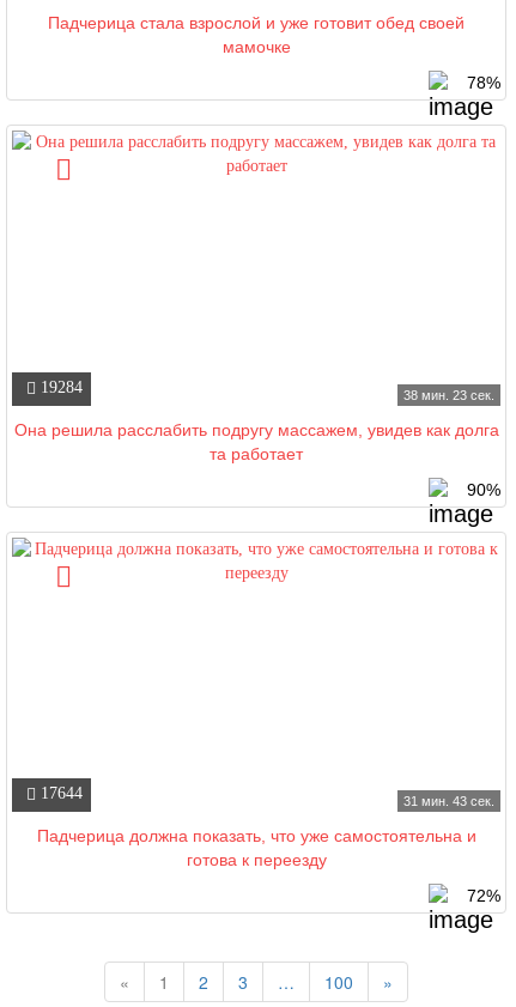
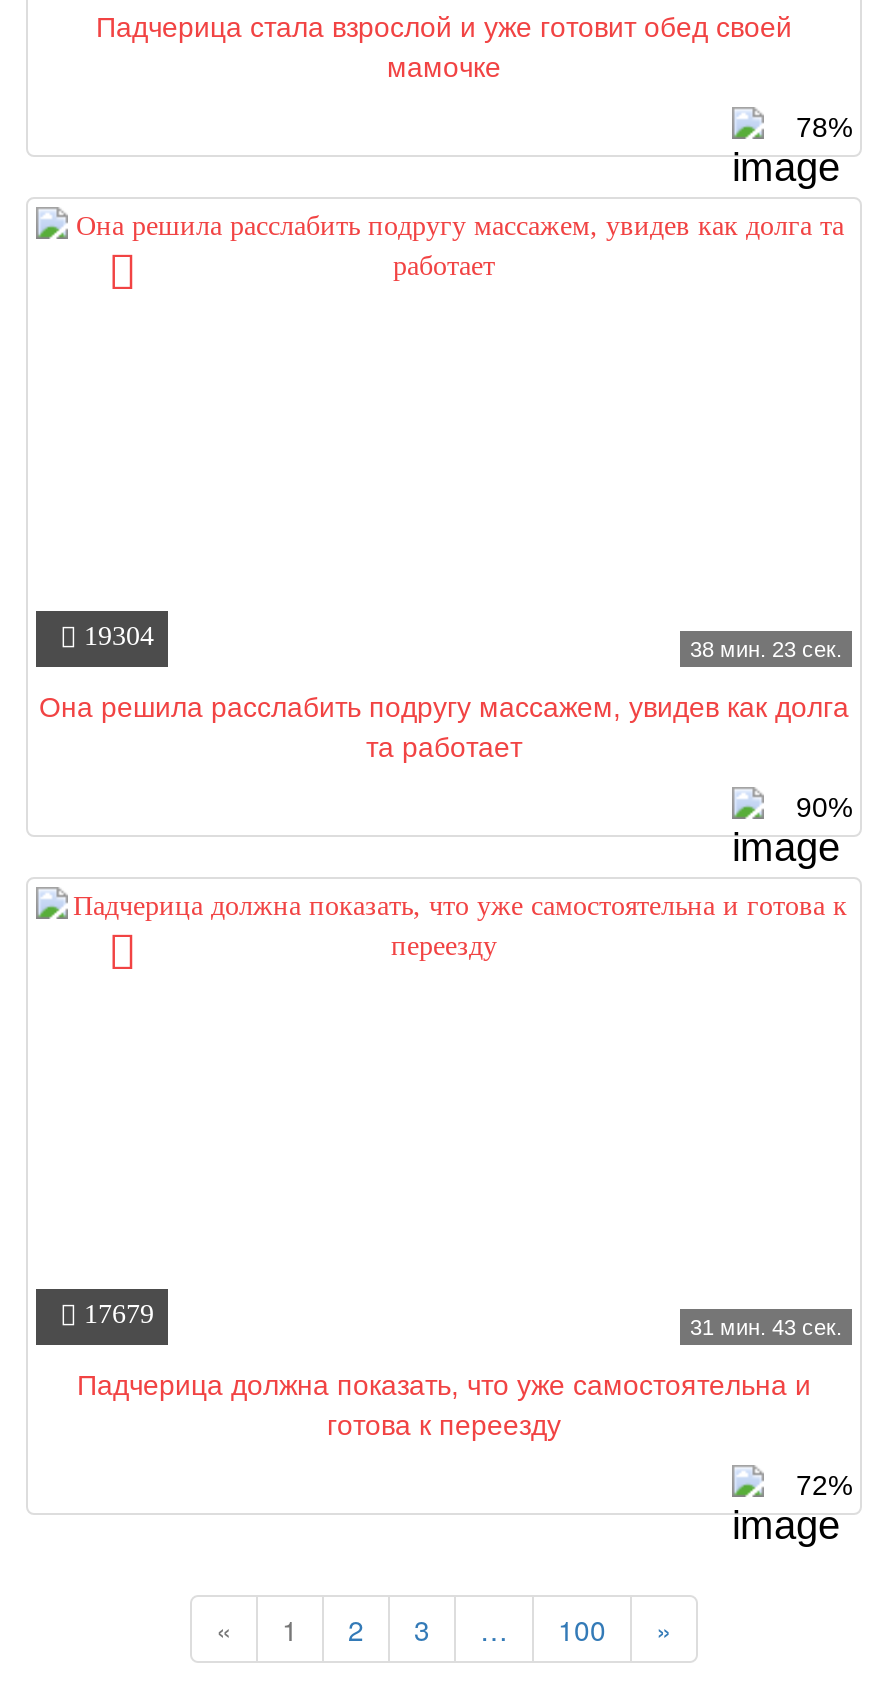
- 19284
+ 19304

- 17644
+ 17679
